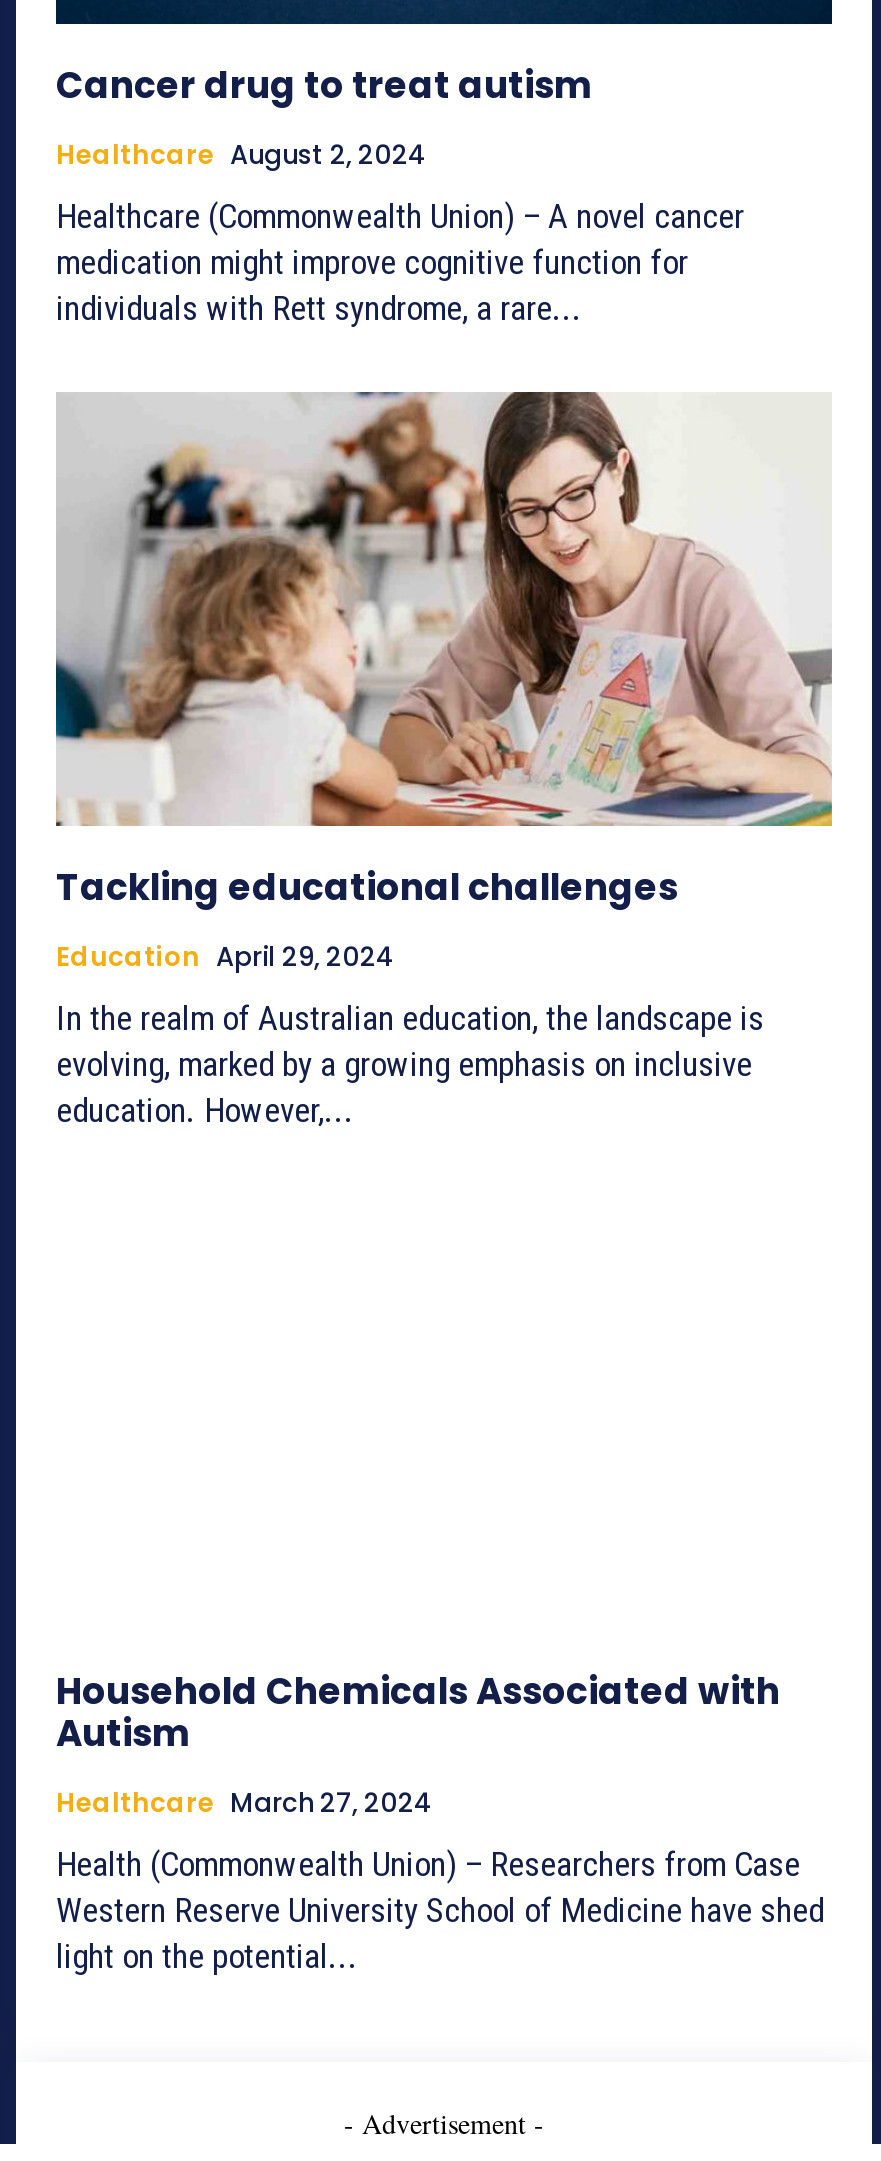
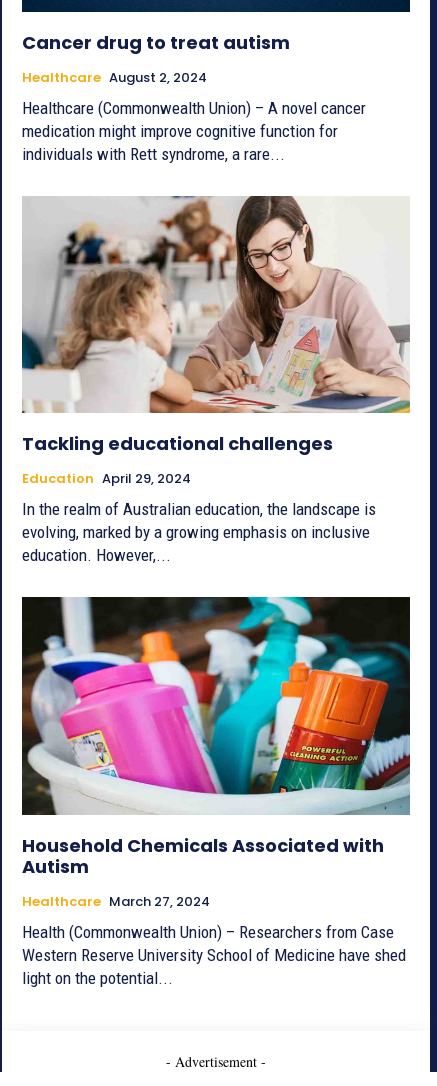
+ [image]
